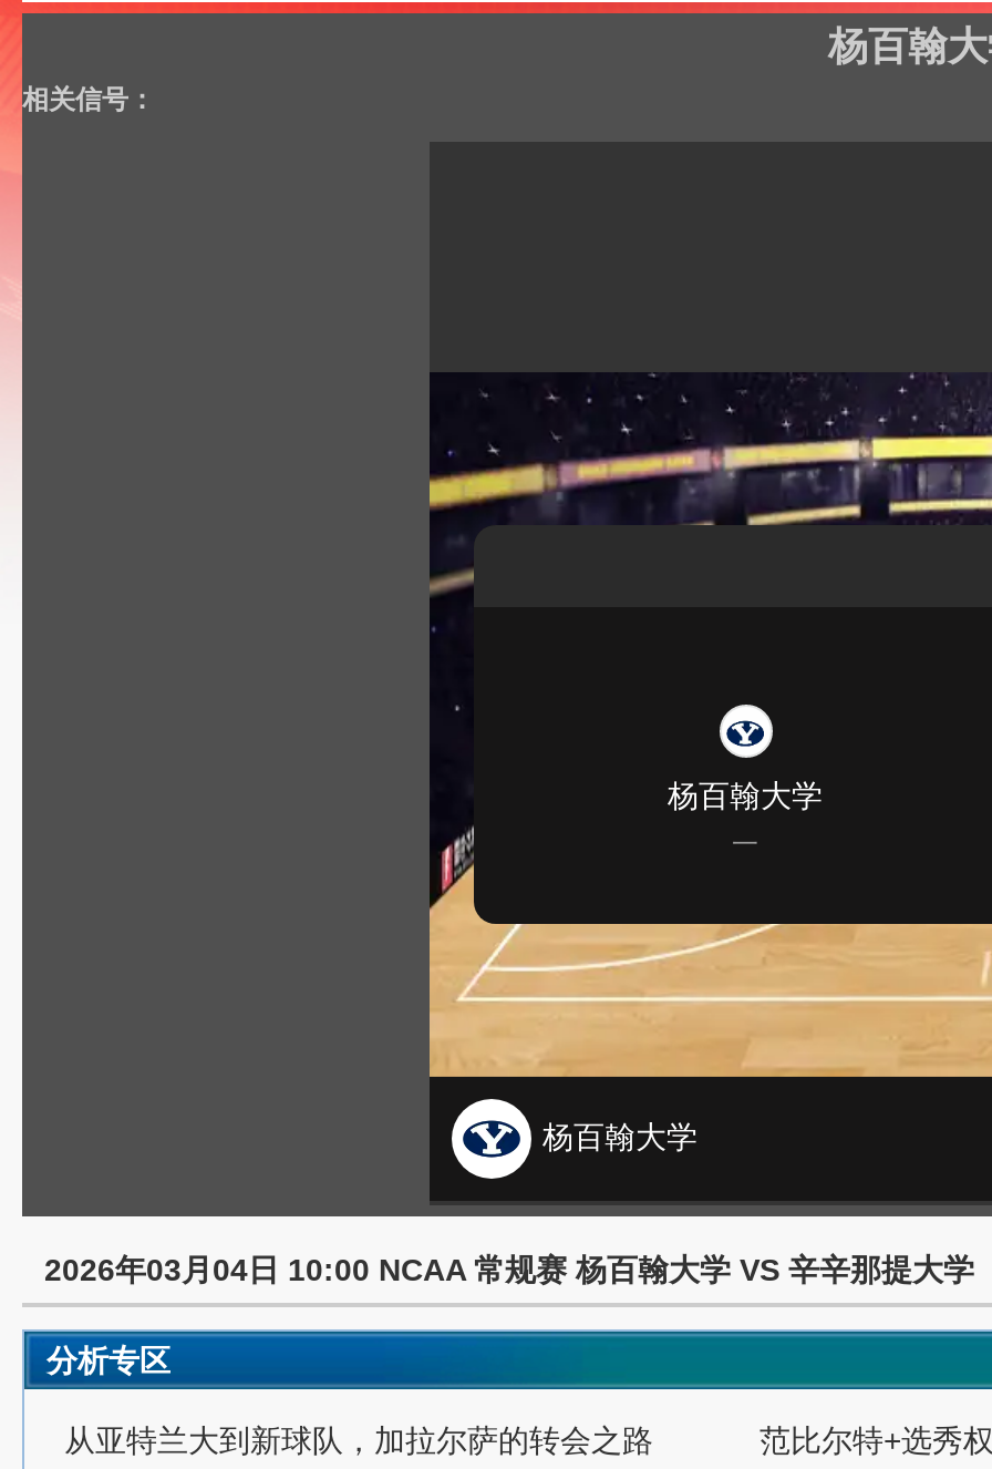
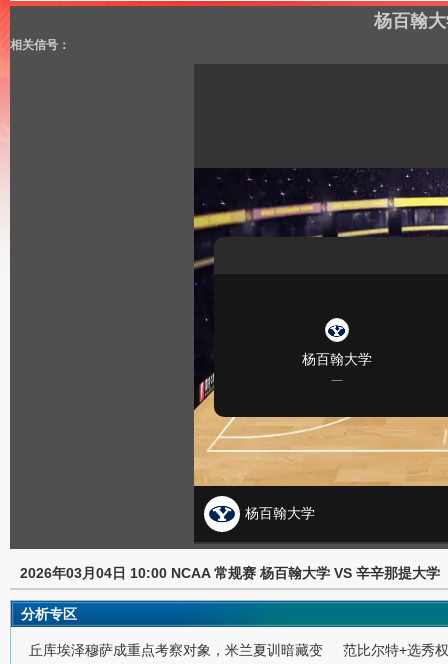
- 从亚特兰大到新球队，加拉尔萨的转会之路
+ 丘库埃泽穆萨成重点考察对象，米兰夏训暗藏变
